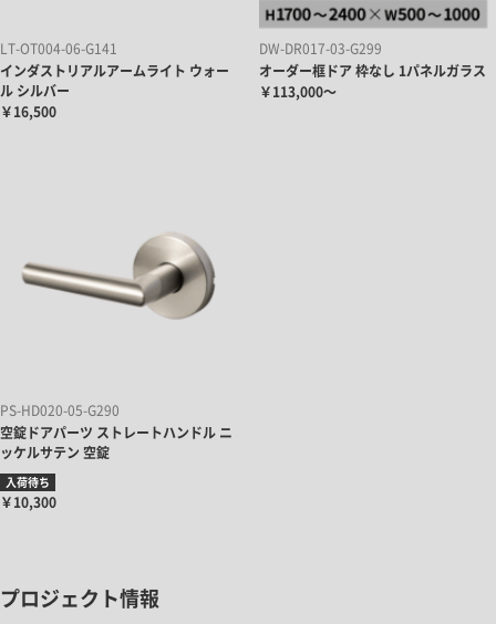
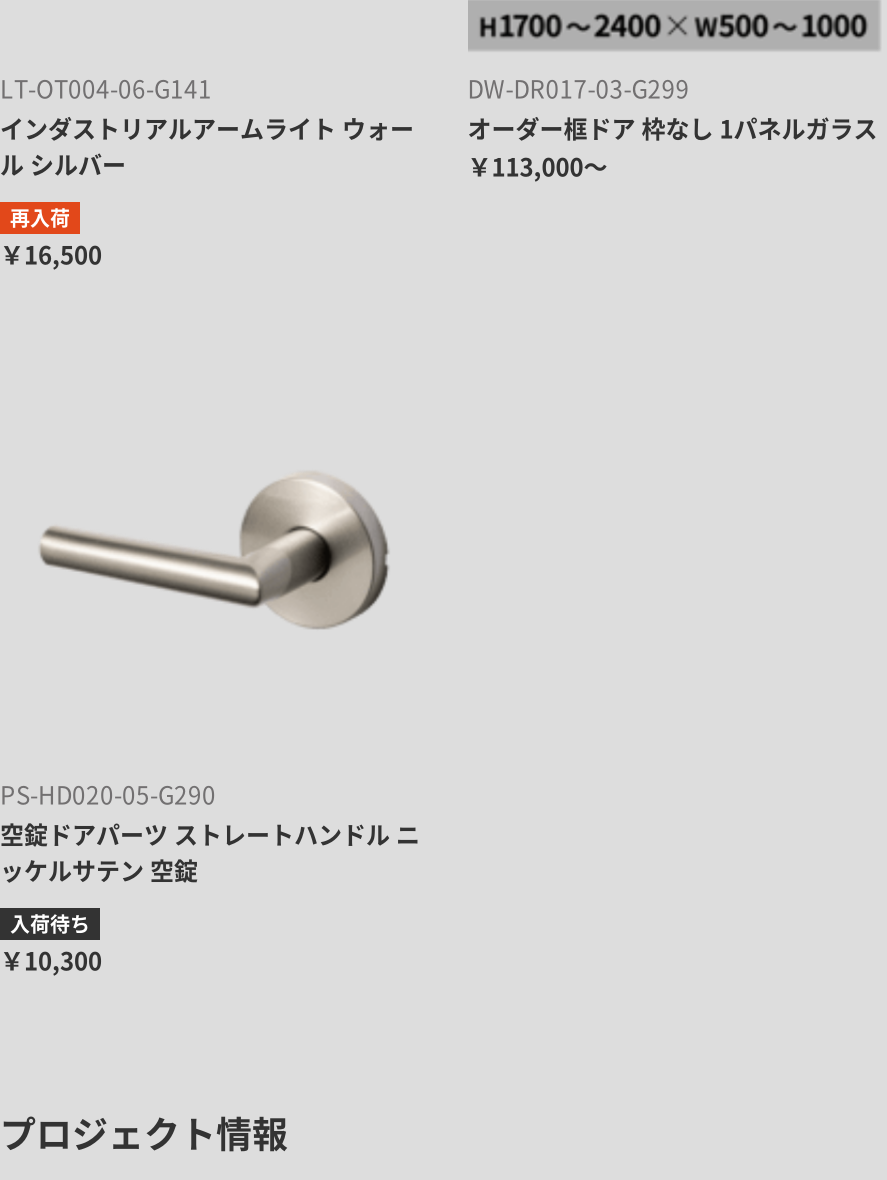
+ 再入荷
